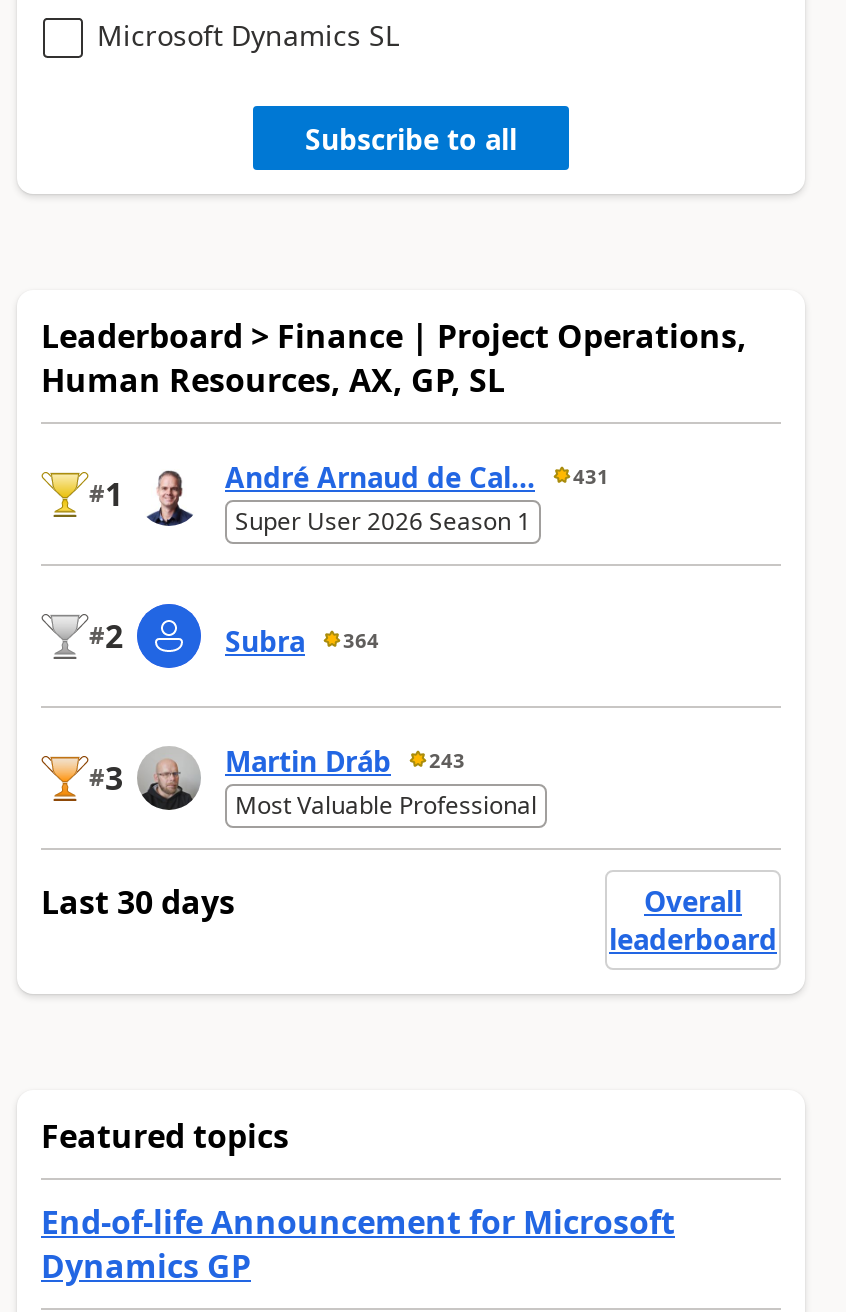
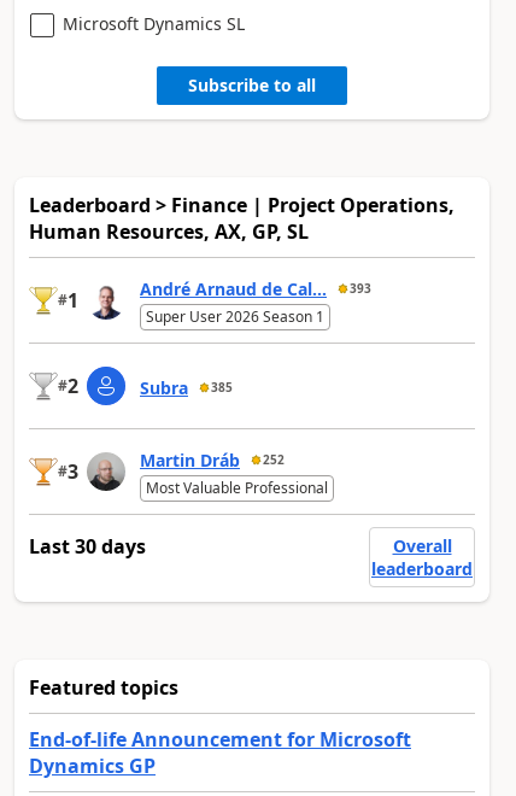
- André Arnaud de Cal... 431
+ André Arnaud de Cal... 393

- Subra 364
+ Subra 385

- Martin Dráb 243
+ Martin Dráb 252
